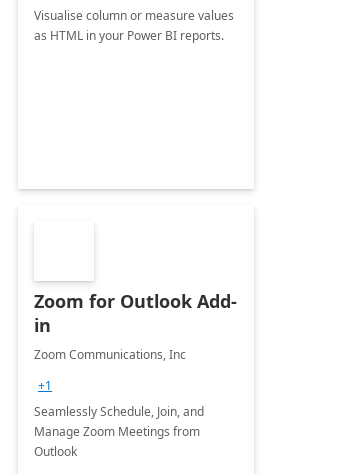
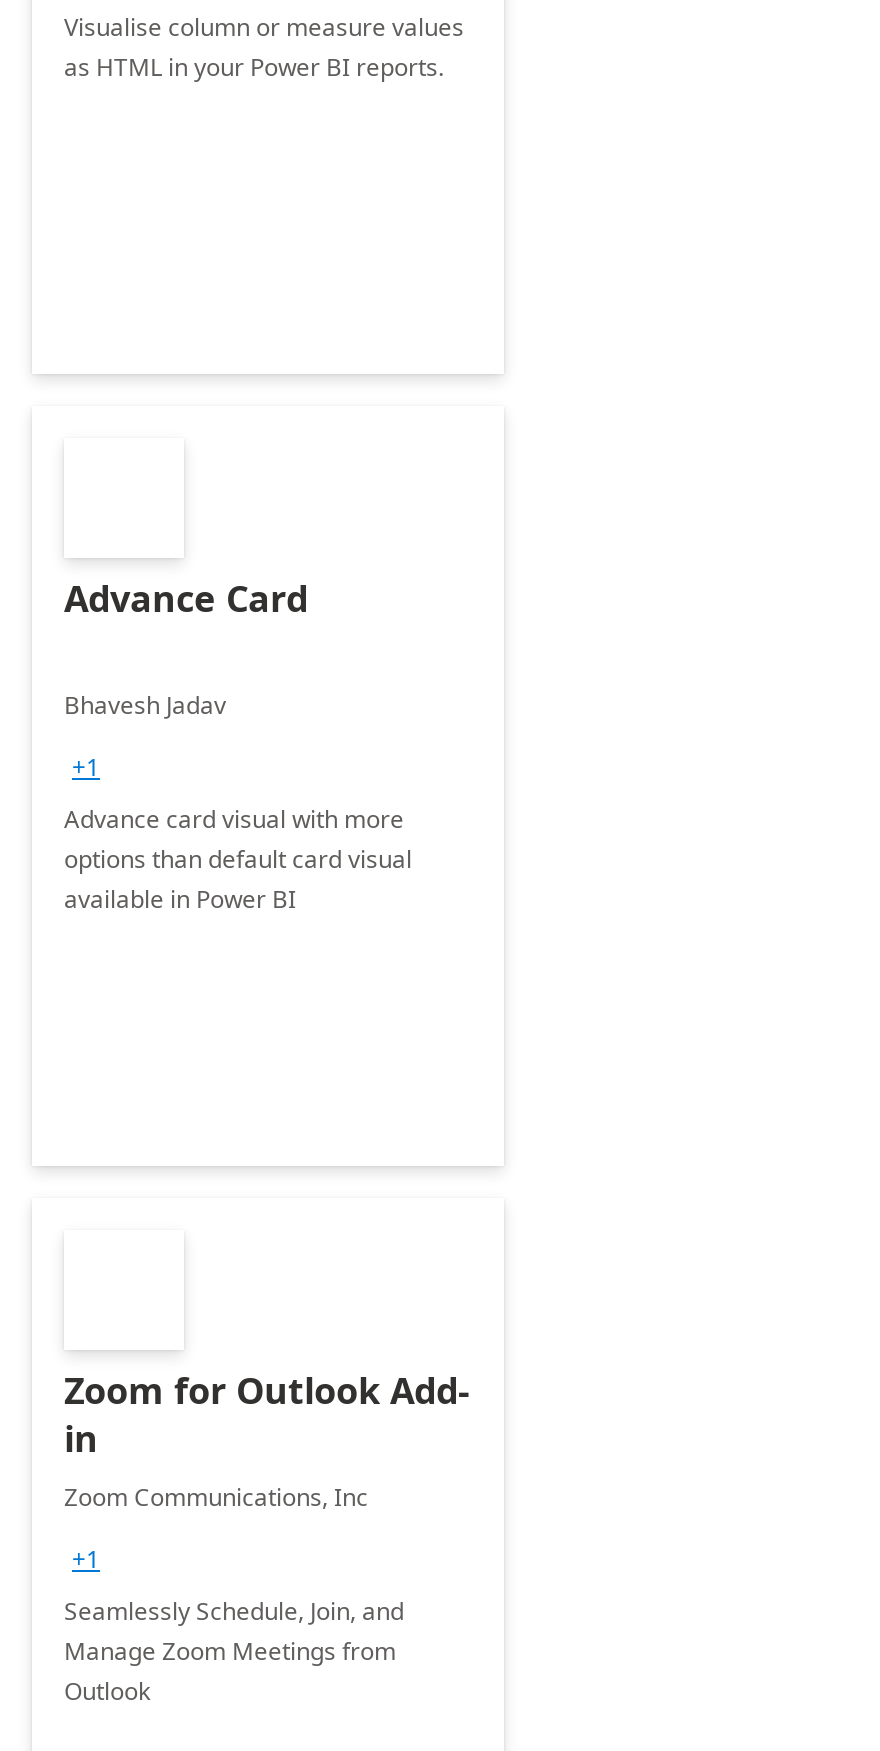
+ Advance Card
+ Bhavesh Jadav
+ +1
+ Advance card visual with more
+ options than default card visual
+ available in Power BI
